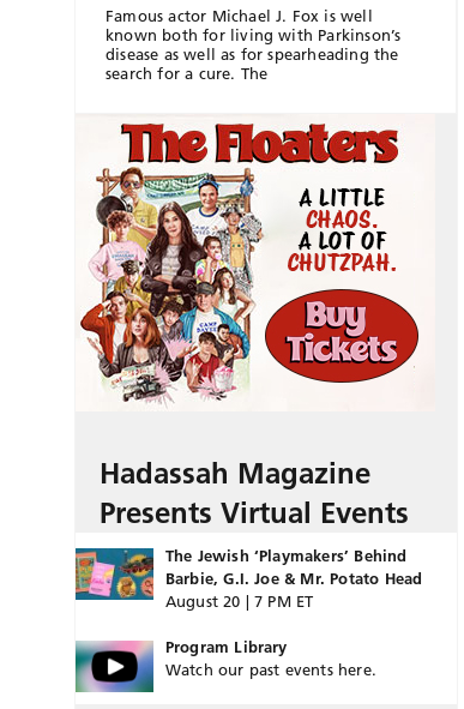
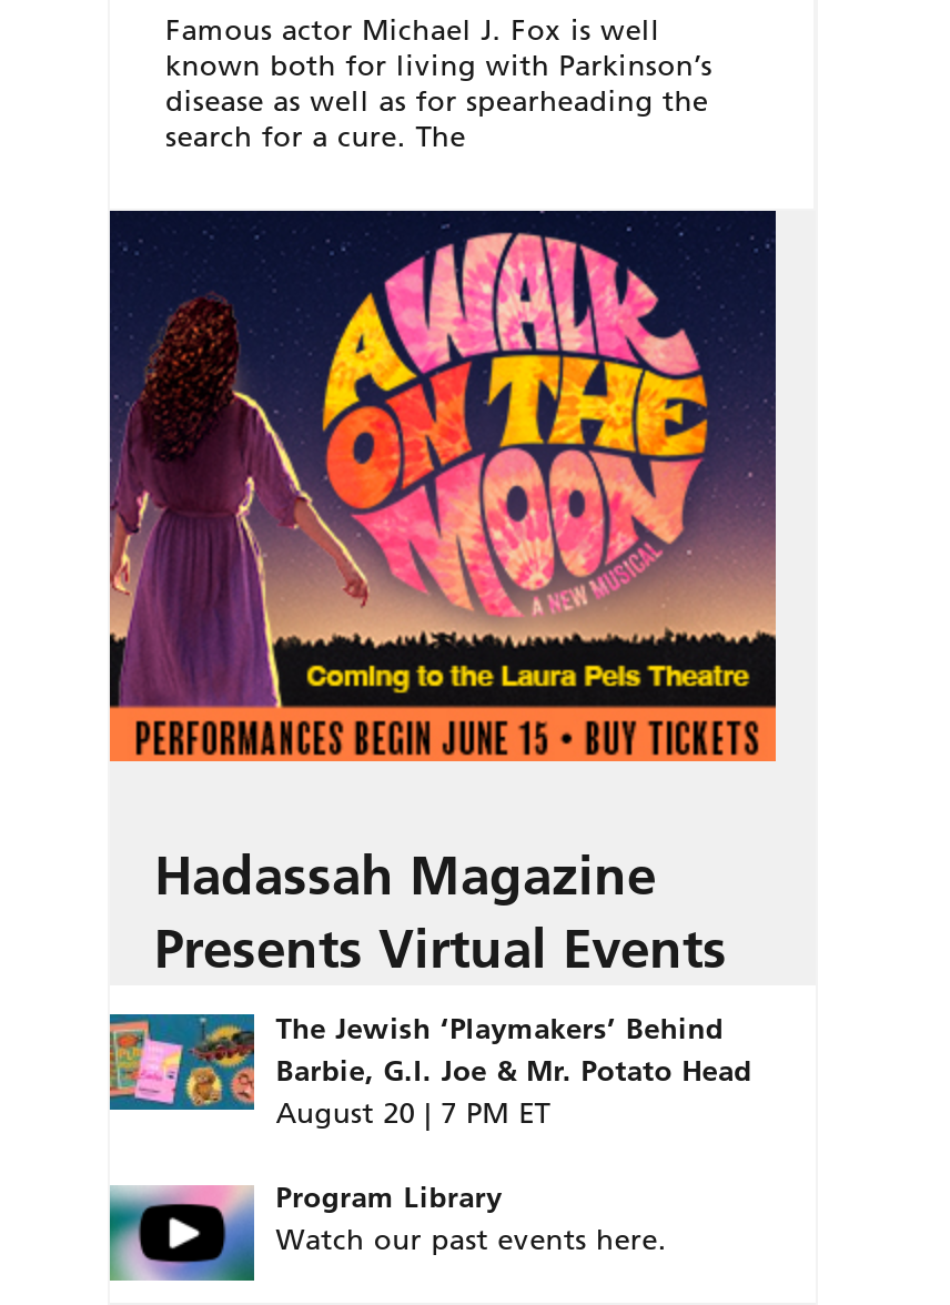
- [image]
+ [image]
